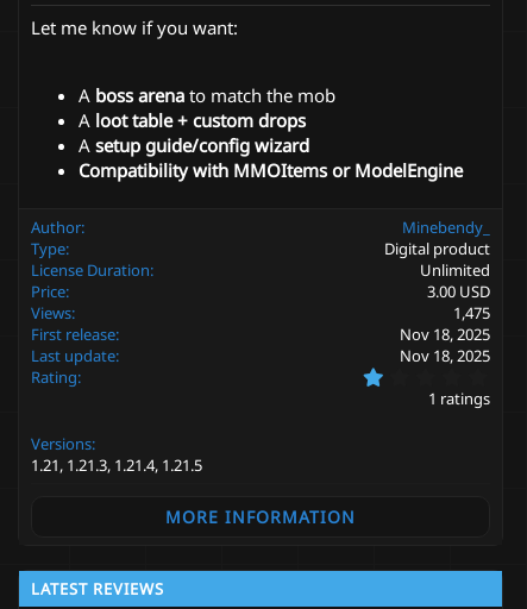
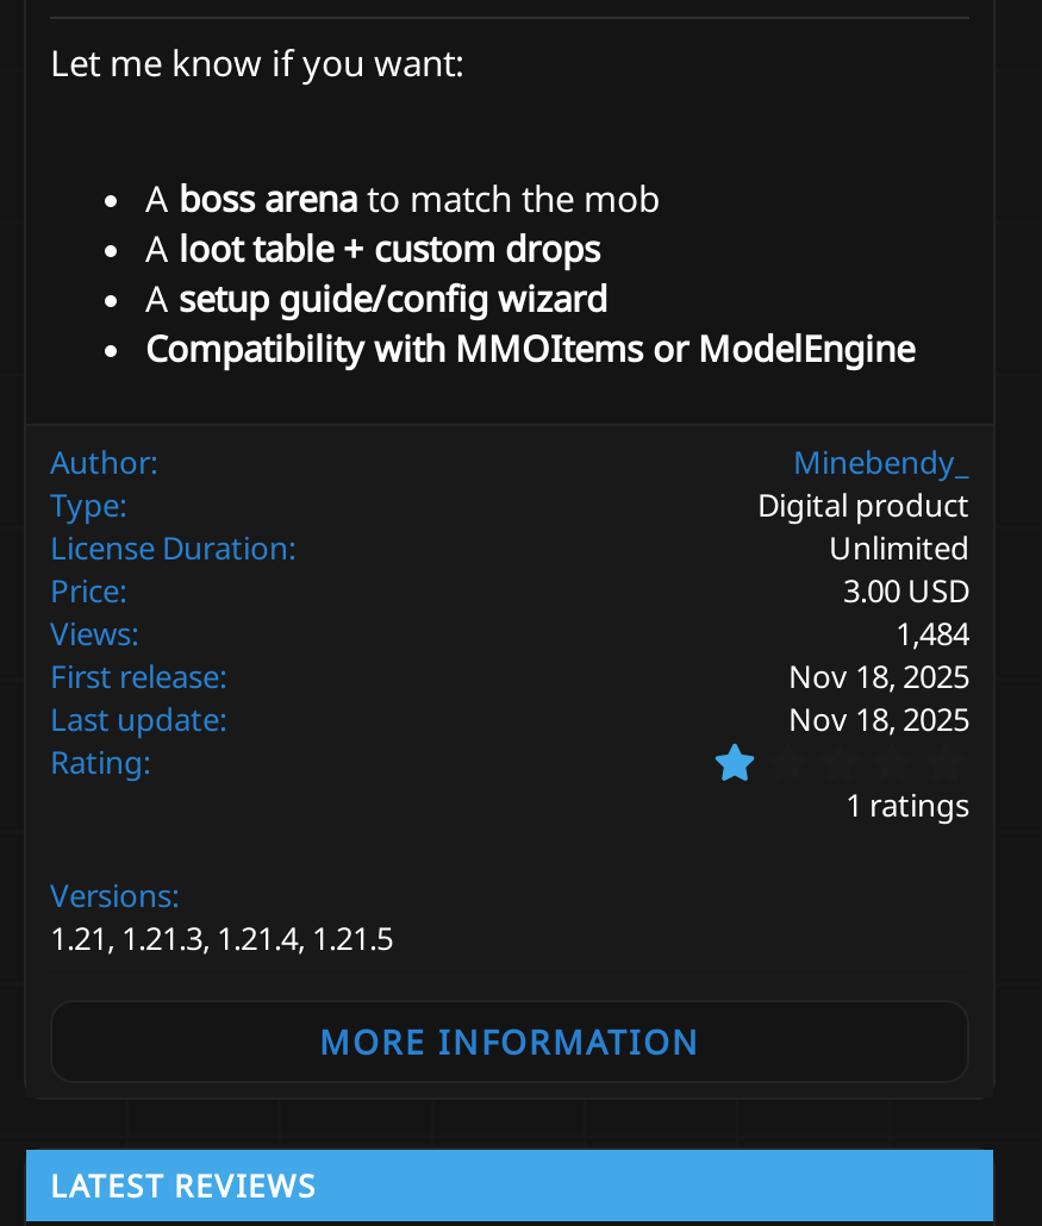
- 1,475
+ 1,484
